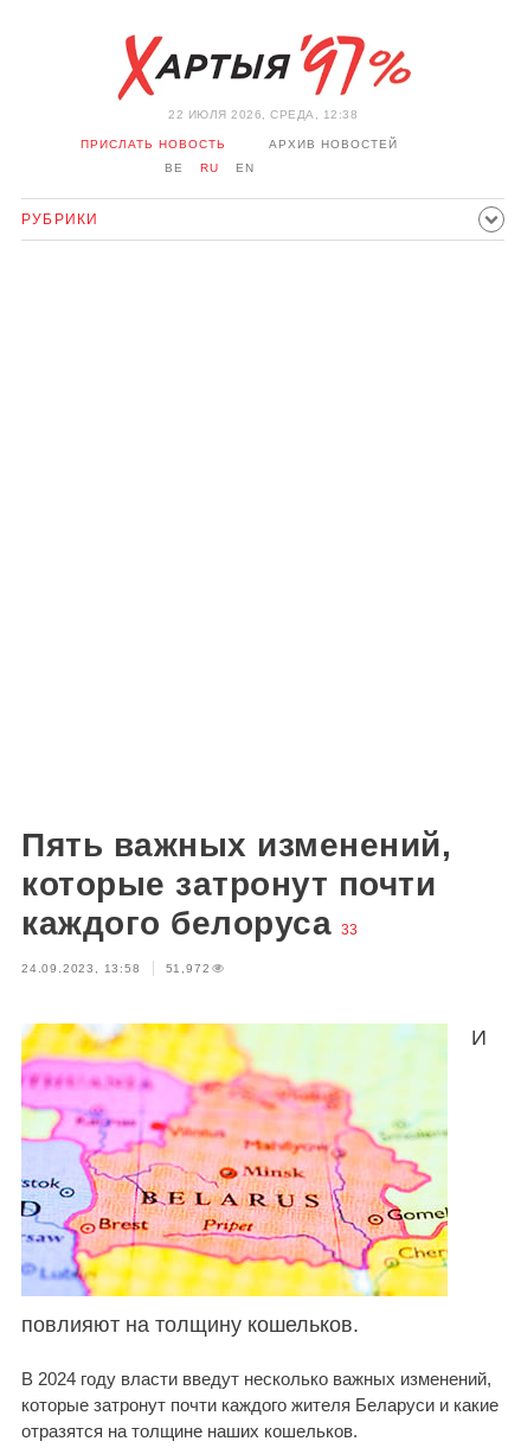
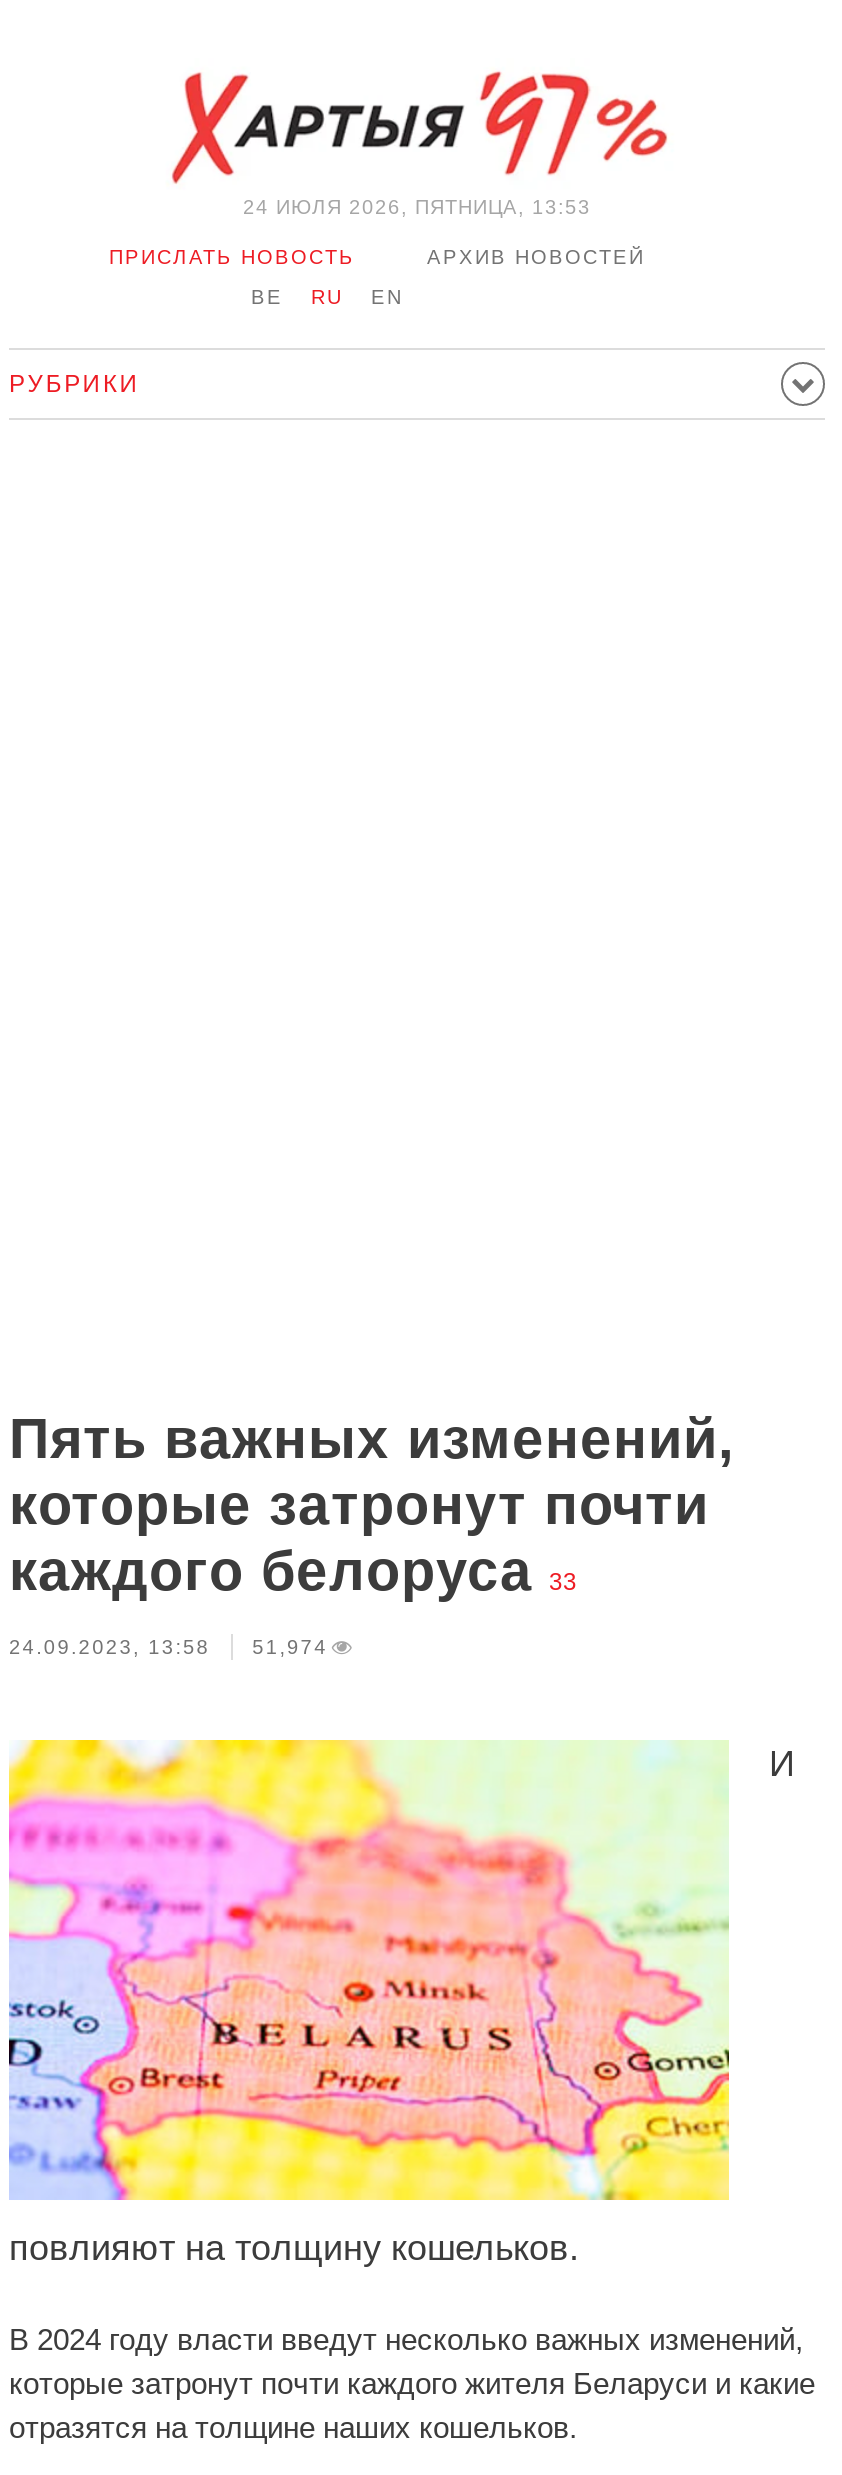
- 22 ИЮЛЯ 2026, СРЕДА, 12:38
+ 24 ИЮЛЯ 2026, ПЯТНИЦА, 13:53

- 24.09.2023, 13:58 51,972
+ 24.09.2023, 13:58 51,974
